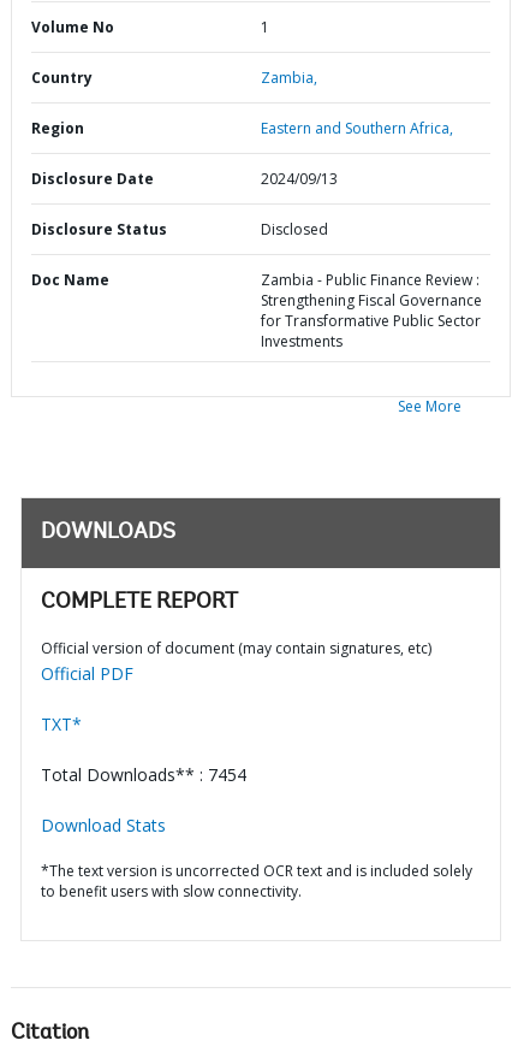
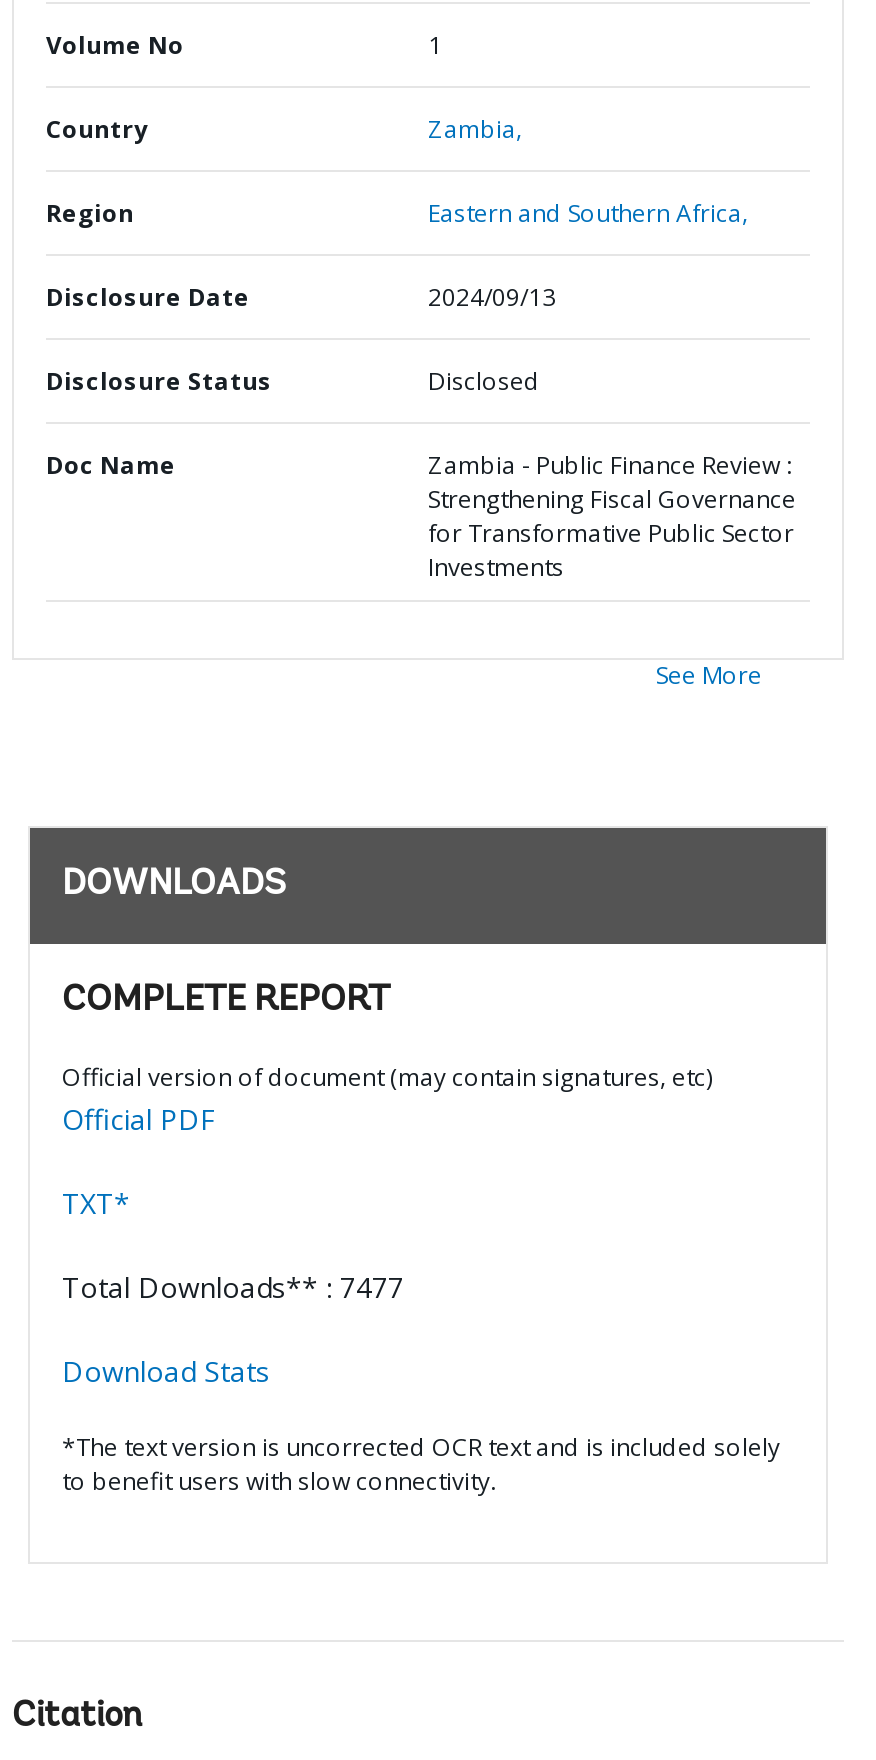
- Total Downloads** : 7454
+ Total Downloads** : 7477
